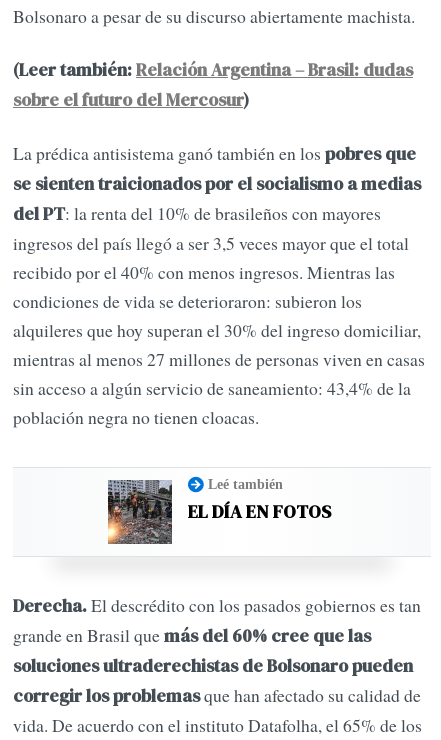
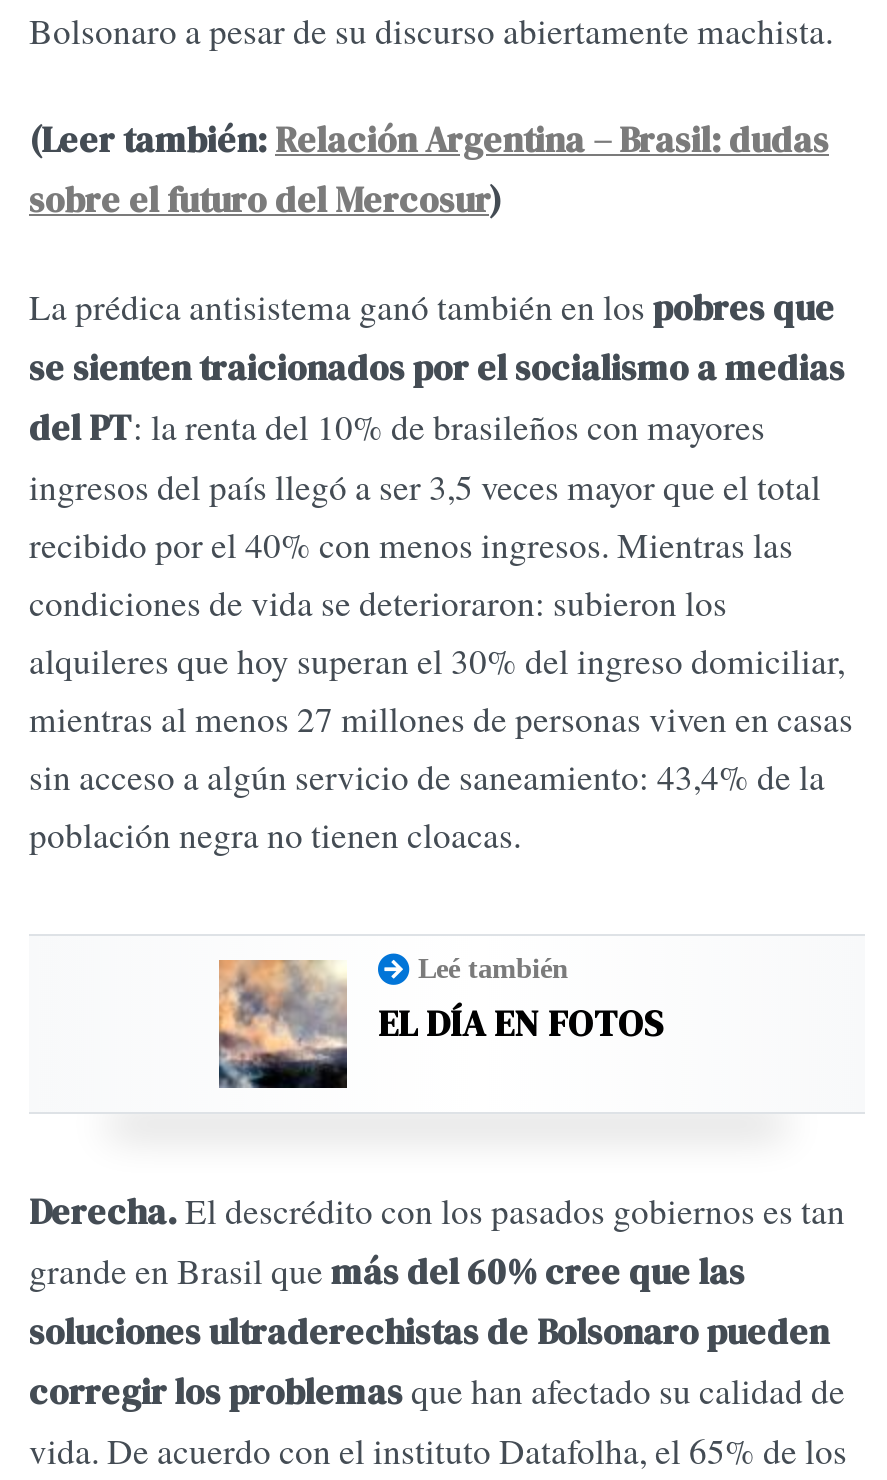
- [image]
+ [image]
